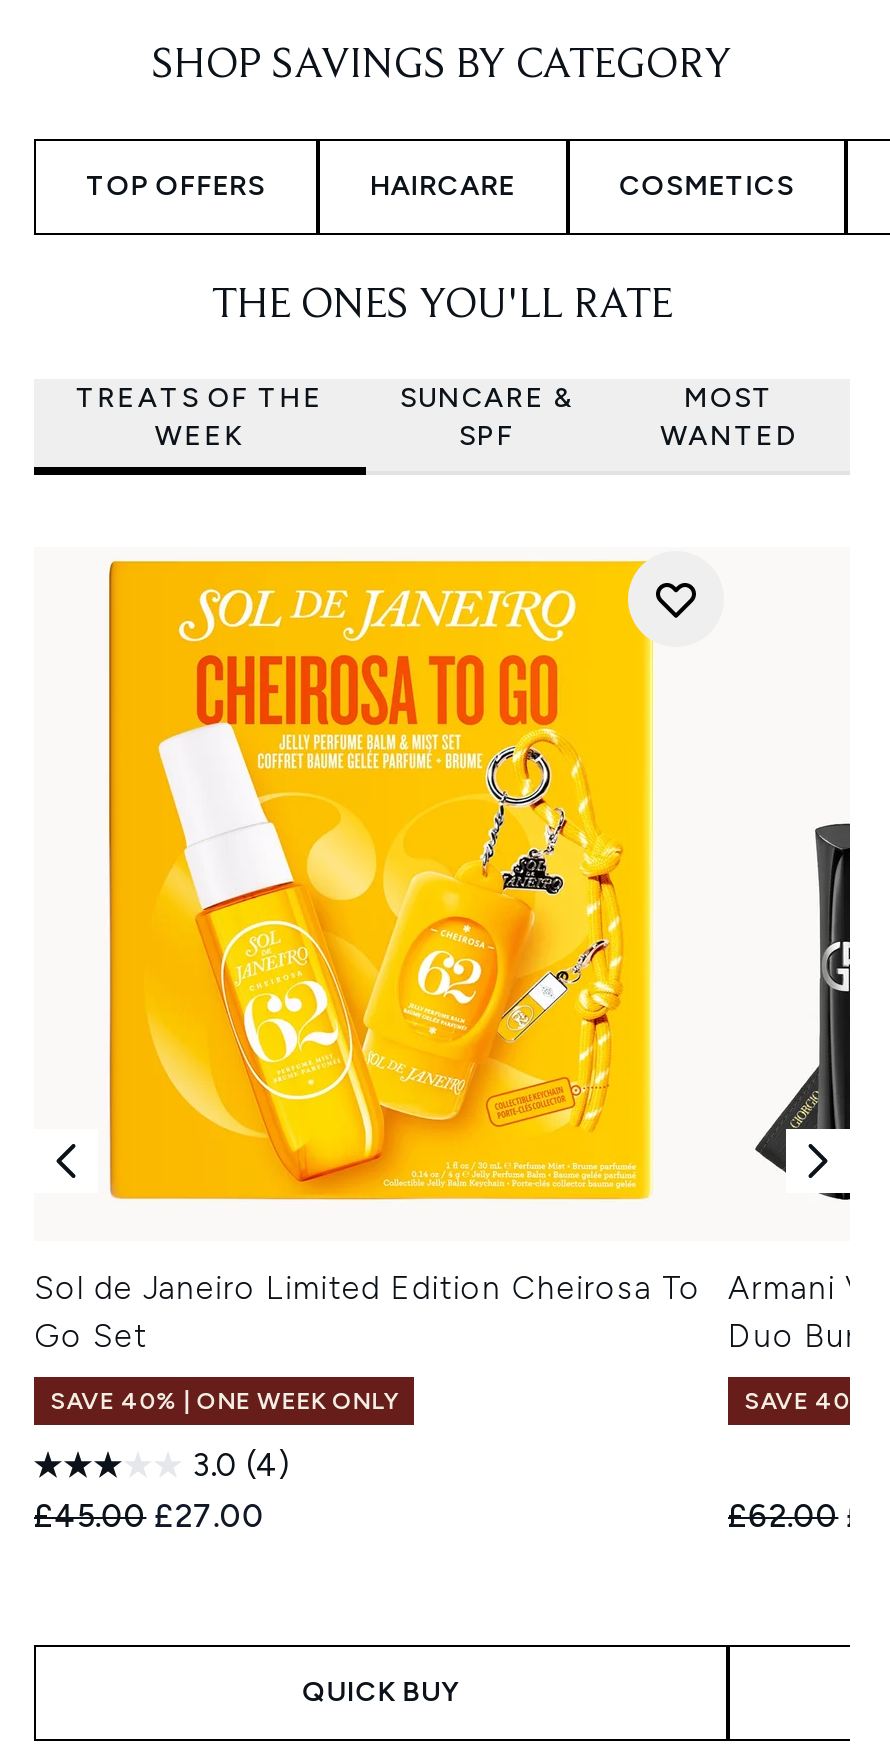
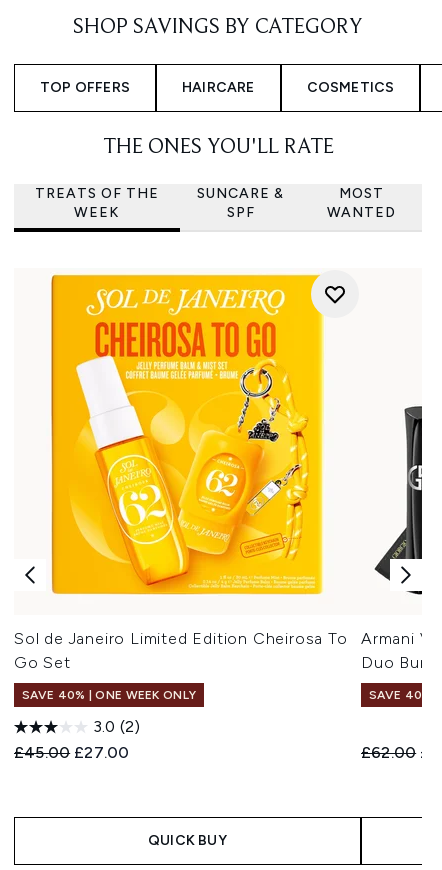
- 3.0 (4)
+ 3.0 (2)
